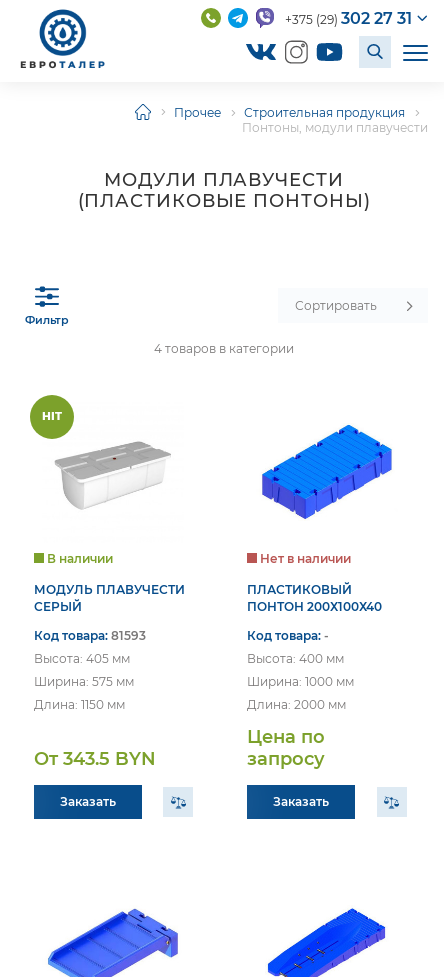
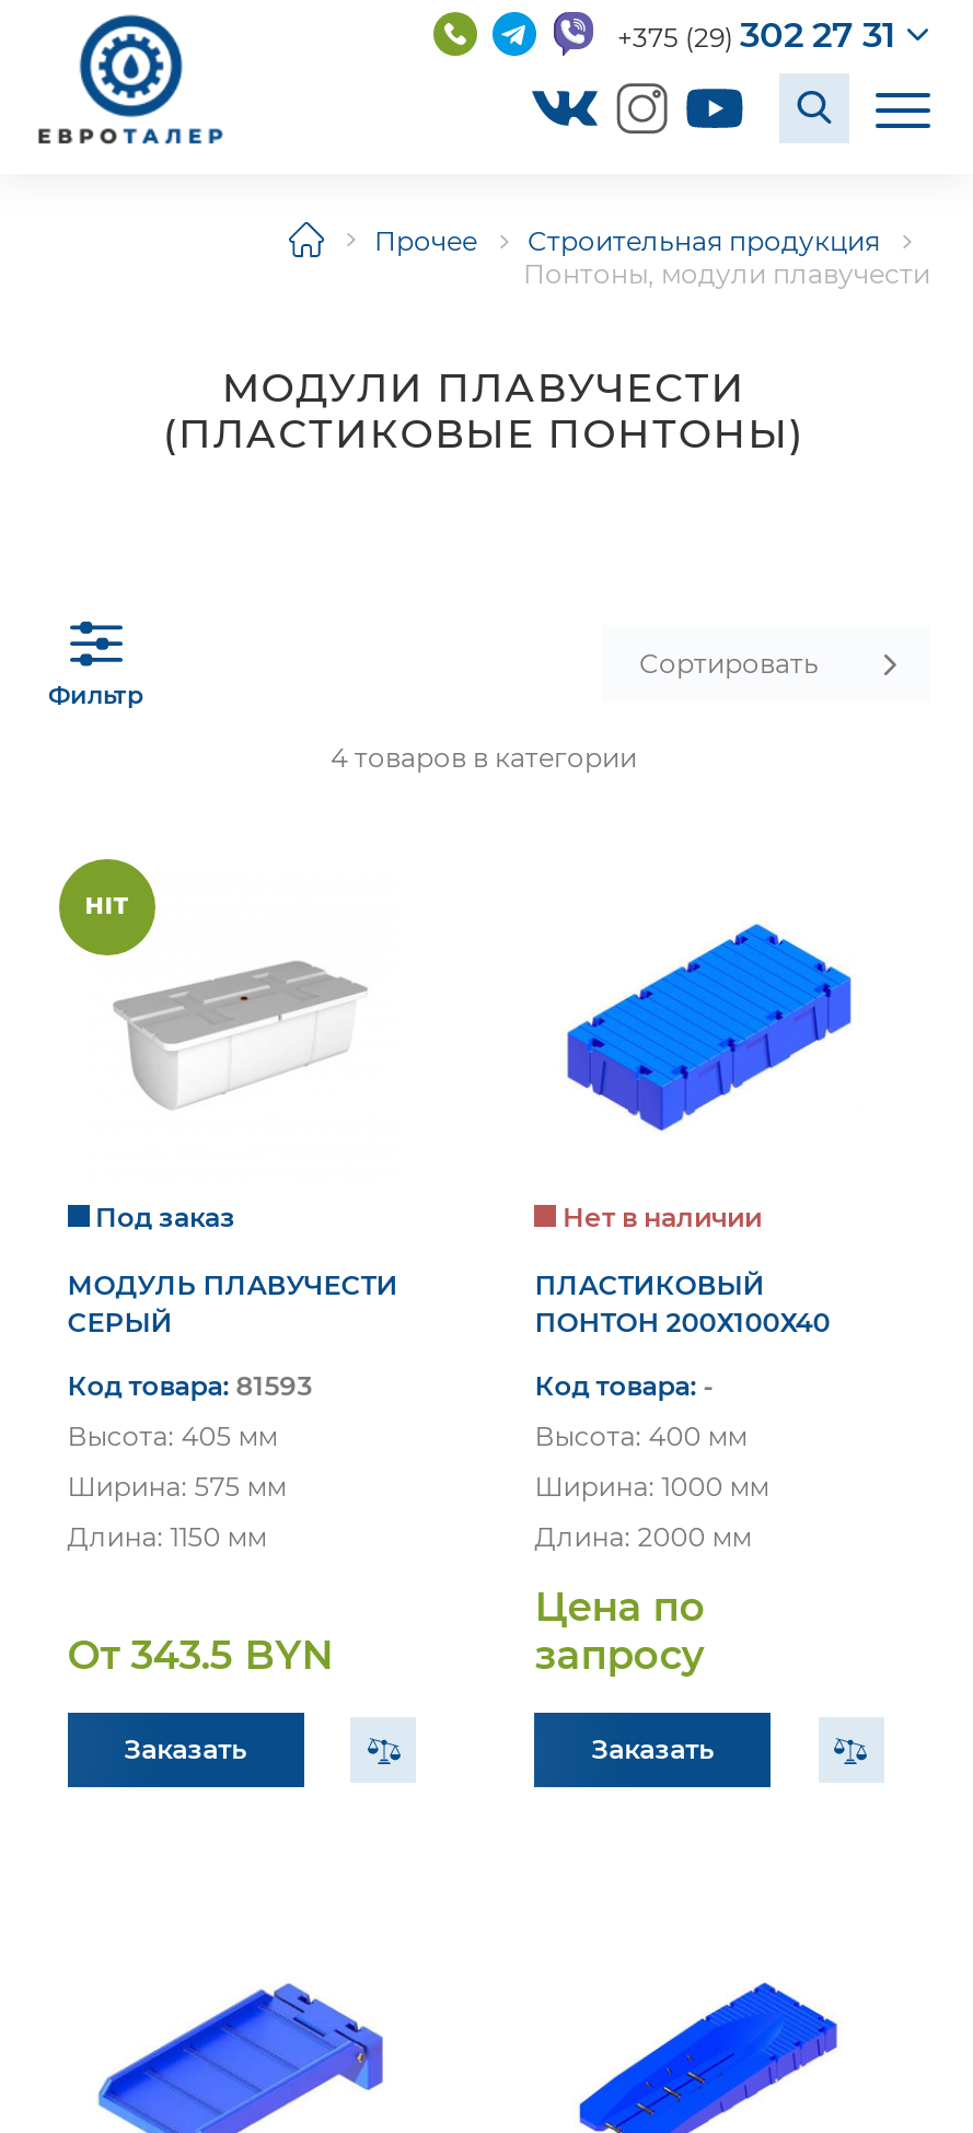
- В наличии
+ Под заказ
